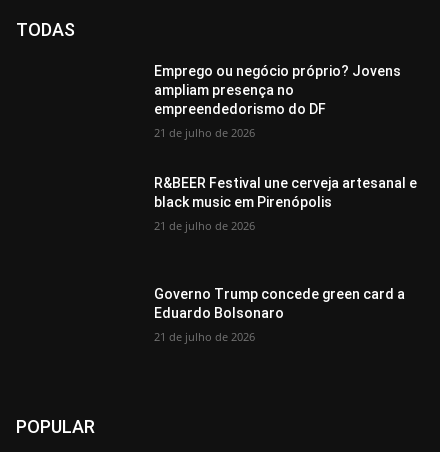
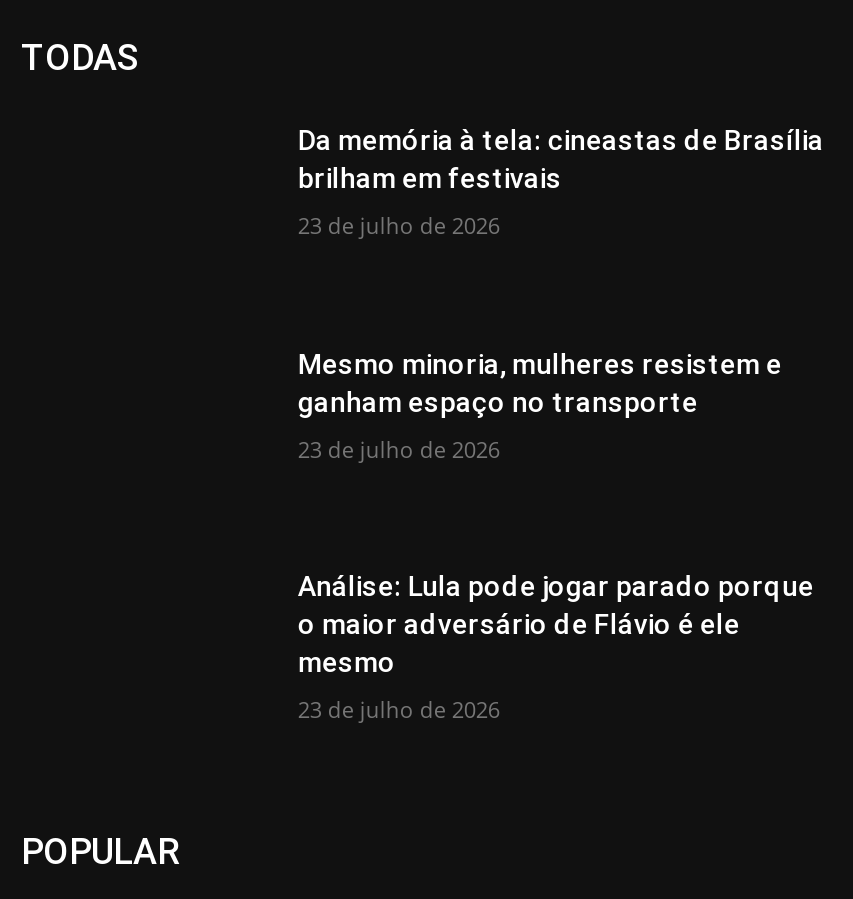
- Emprego ou negócio próprio? Jovens
- ampliam presença no
- empreendedorismo do DF
+ Da memória à tela: cineastas de Brasília
+ brilham em festivais

- 21 de julho de 2026
+ 23 de julho de 2026

- R&BEER Festival une cerveja artesanal e
- black music em Pirenópolis
+ Mesmo minoria, mulheres resistem e
+ ganham espaço no transporte

- 21 de julho de 2026
+ 23 de julho de 2026

- Governo Trump concede green card a
- Eduardo Bolsonaro
+ Análise: Lula pode jogar parado porque
+ o maior adversário de Flávio é ele
+ mesmo

- 21 de julho de 2026
+ 23 de julho de 2026
